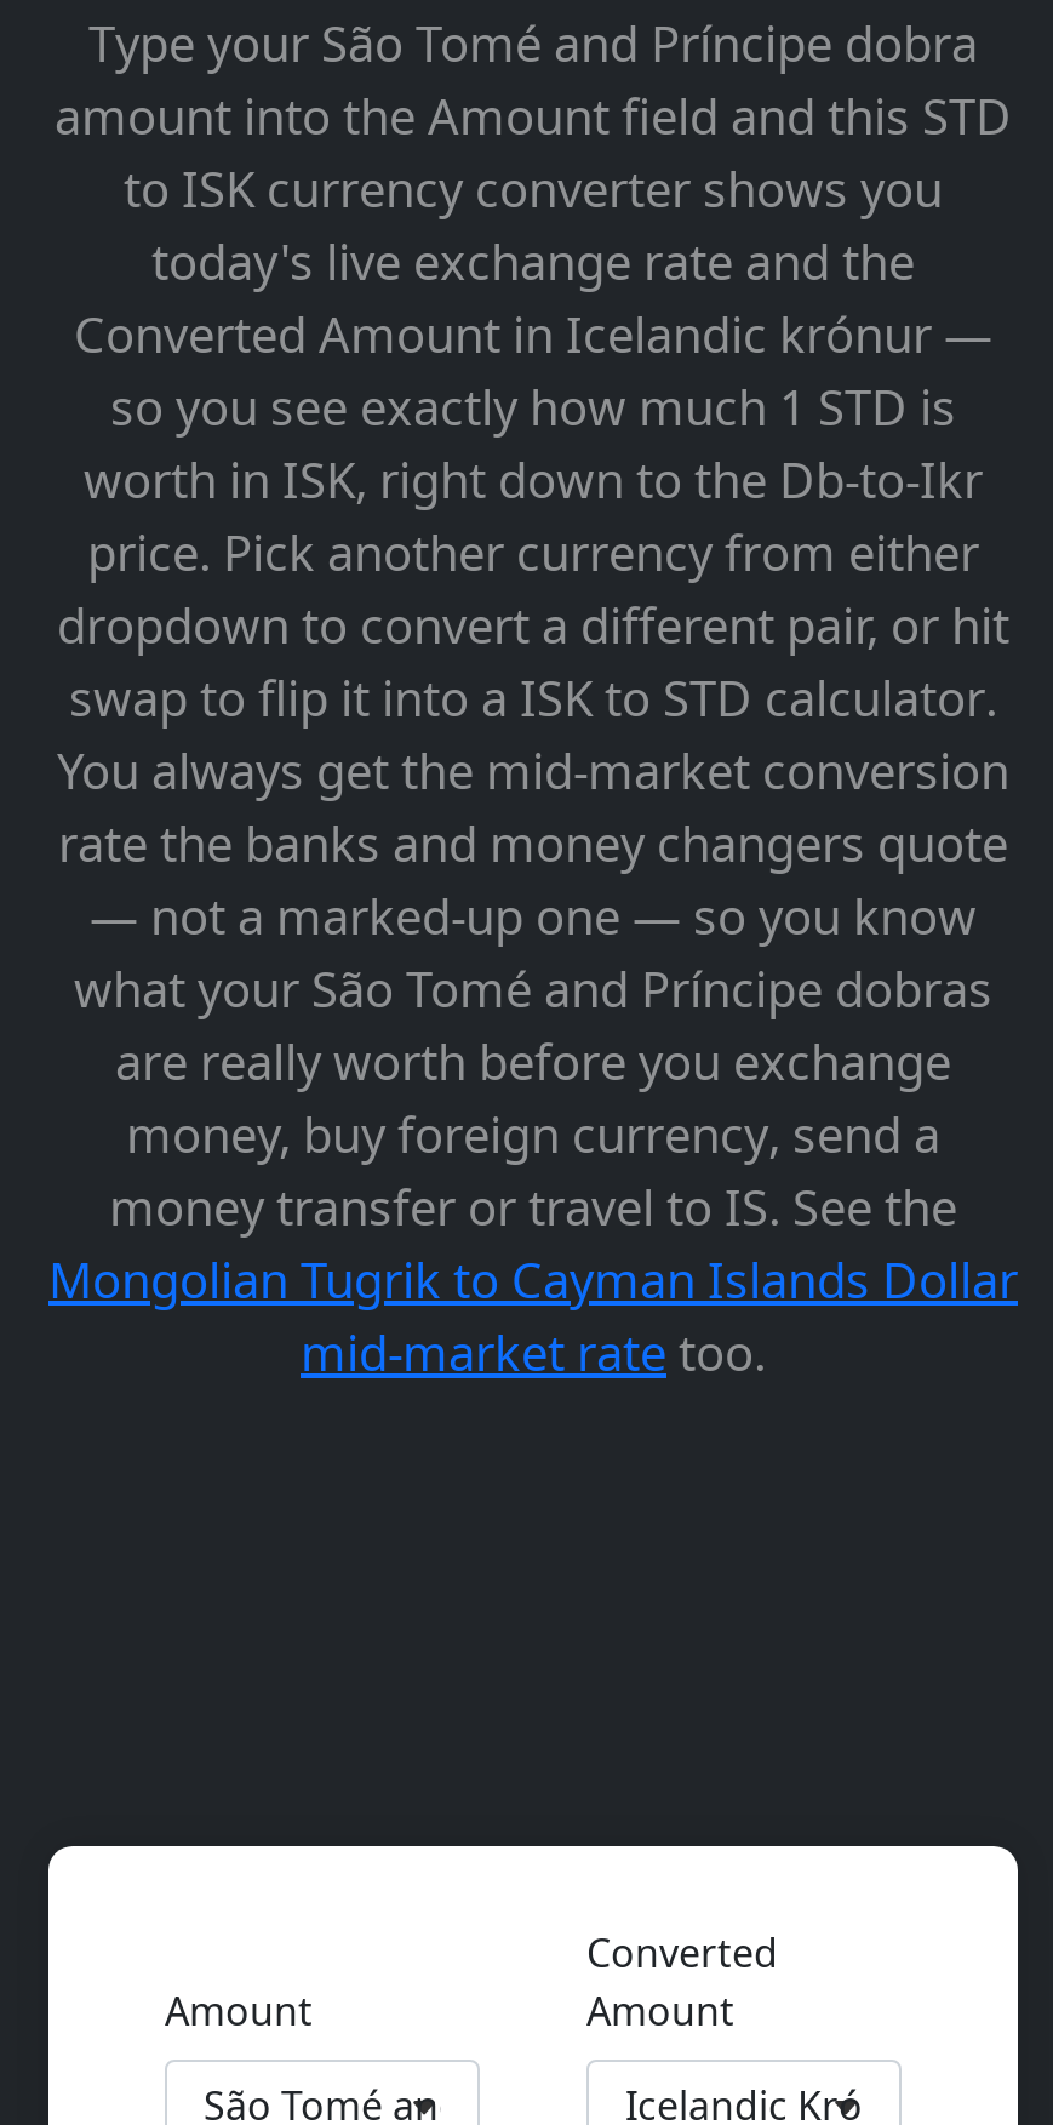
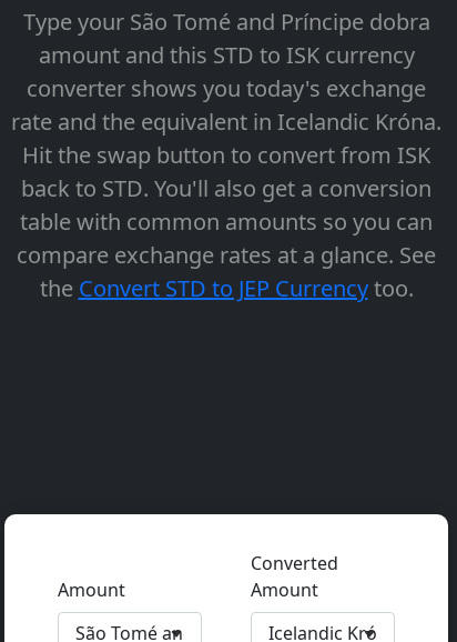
- amount into the Amount field and this STD
- to ISK currency converter shows you
- today's live exchange rate and the
- Converted Amount in Icelandic krónur —
- so you see exactly how much 1 STD is
- worth in ISK, right down to the Db-to-Ikr
- price. Pick another currency from either
- dropdown to convert a different pair, or hit
- swap to flip it into a ISK to STD calculator.
- You always get the mid-market conversion
- rate the banks and money changers quote
- — not a marked-up one — so you know
- what your São Tomé and Príncipe dobras
- are really worth before you exchange
- money, buy foreign currency, send a
- money transfer or travel to IS. See the
- Mongolian Tugrik to Cayman Islands Dollar
- mid-market rate too.
+ amount and this STD to ISK currency
+ converter shows you today's exchange
+ rate and the equivalent in Icelandic Króna.
+ Hit the swap button to convert from ISK
+ back to STD. You'll also get a conversion
+ table with common amounts so you can
+ compare exchange rates at a glance. See
+ the Convert STD to JEP Currency too.
